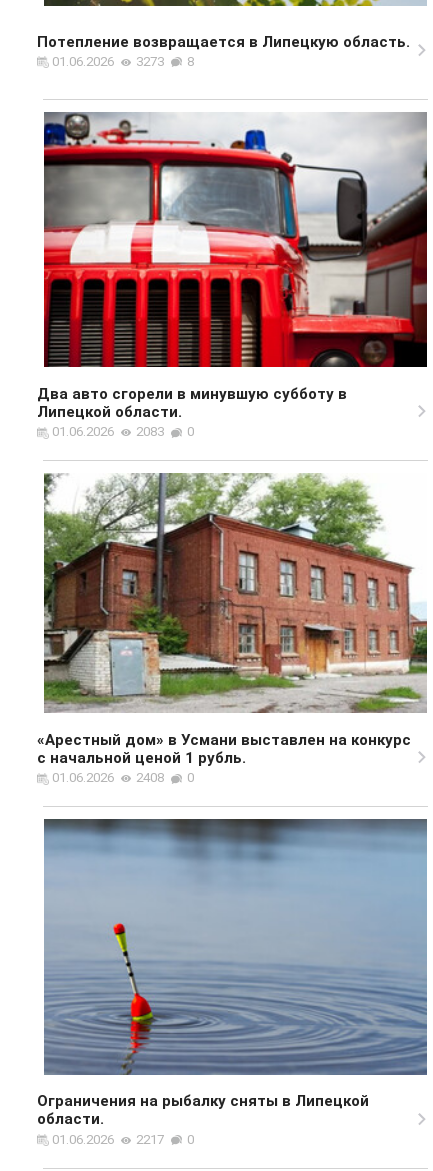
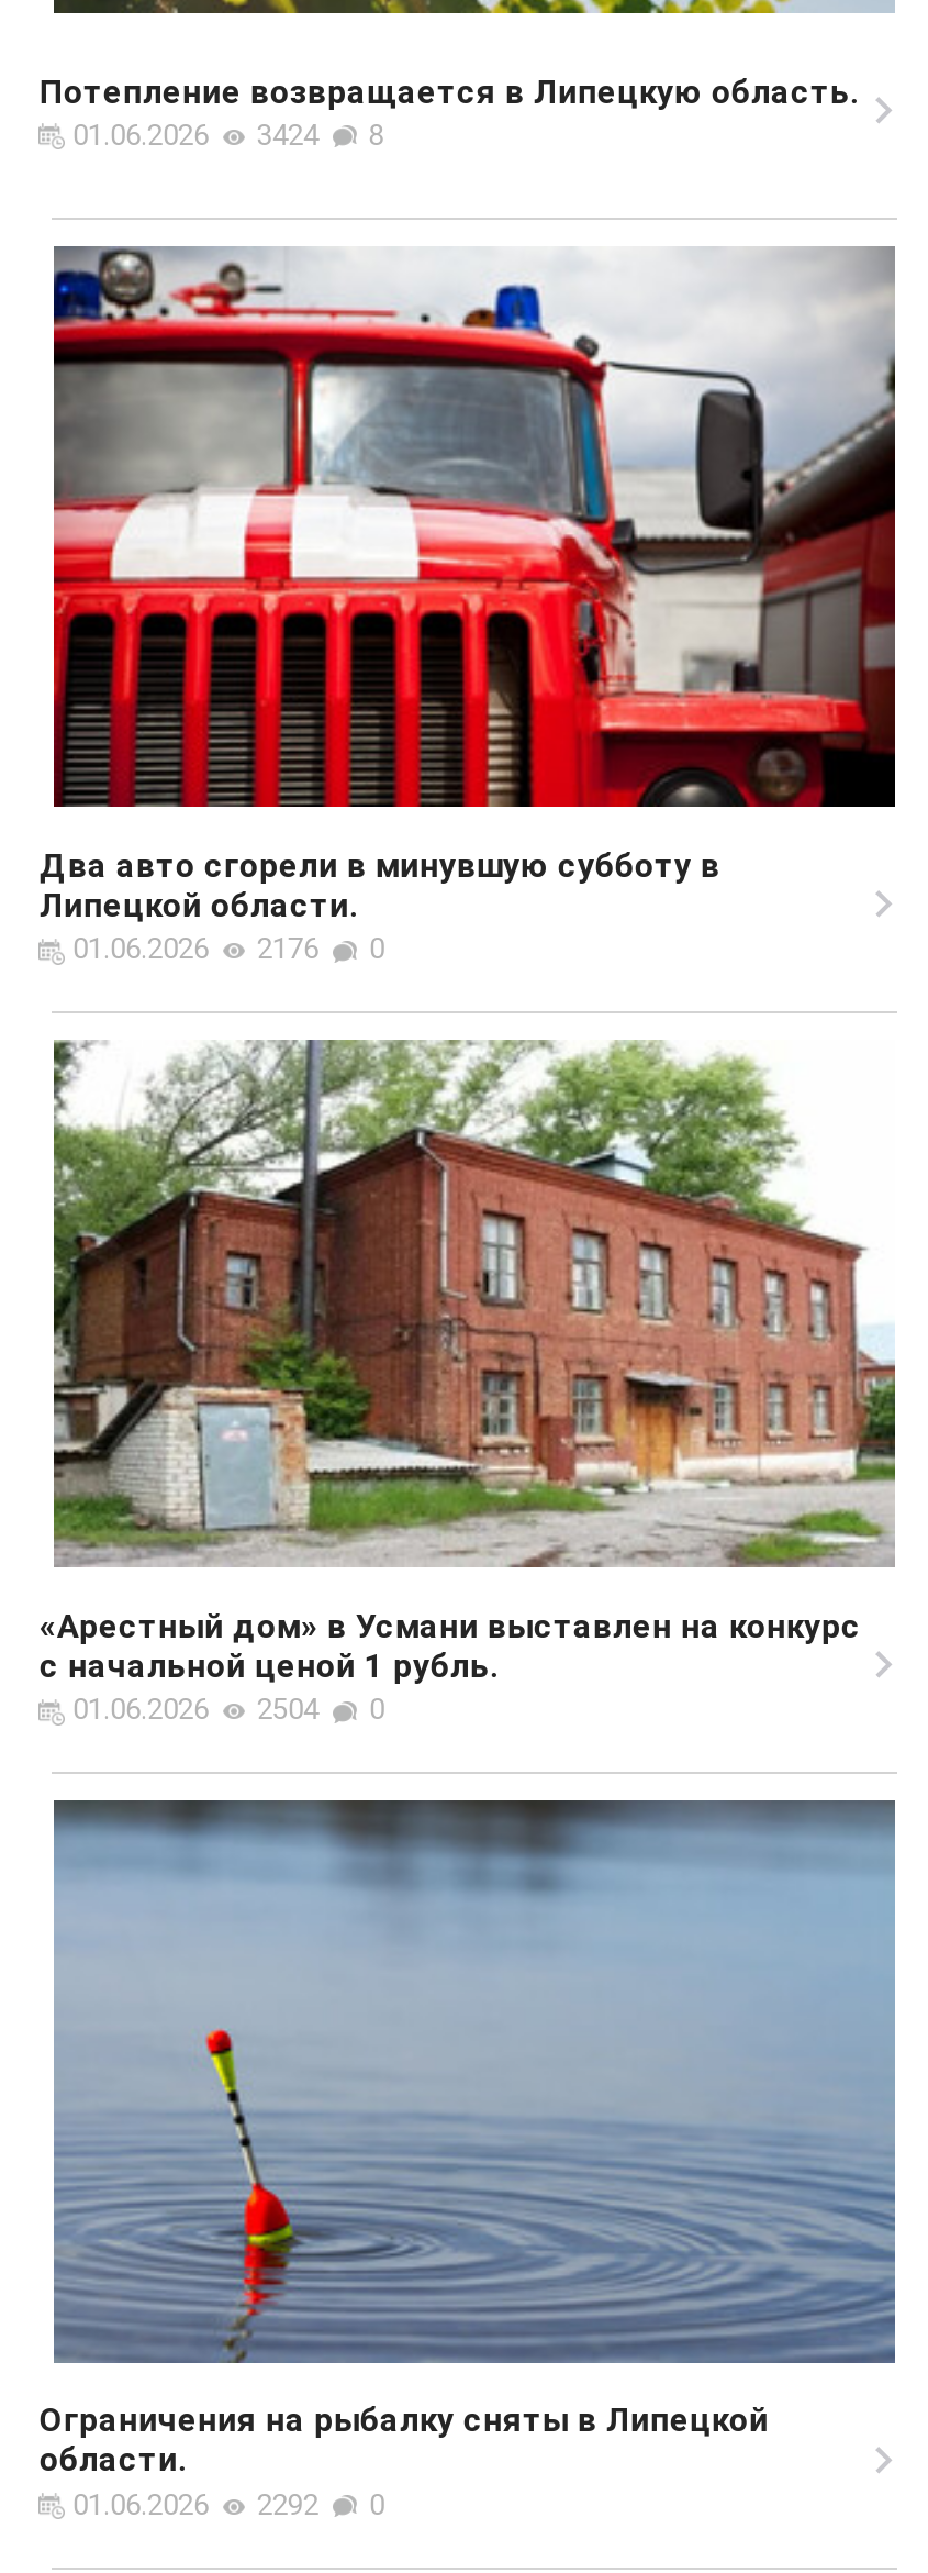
- 01.06.2026 3273 8
+ 01.06.2026 3424 8

- 01.06.2026 2083 0
+ 01.06.2026 2176 0

- 01.06.2026 2408 0
+ 01.06.2026 2504 0

- 01.06.2026 2217 0
+ 01.06.2026 2292 0
